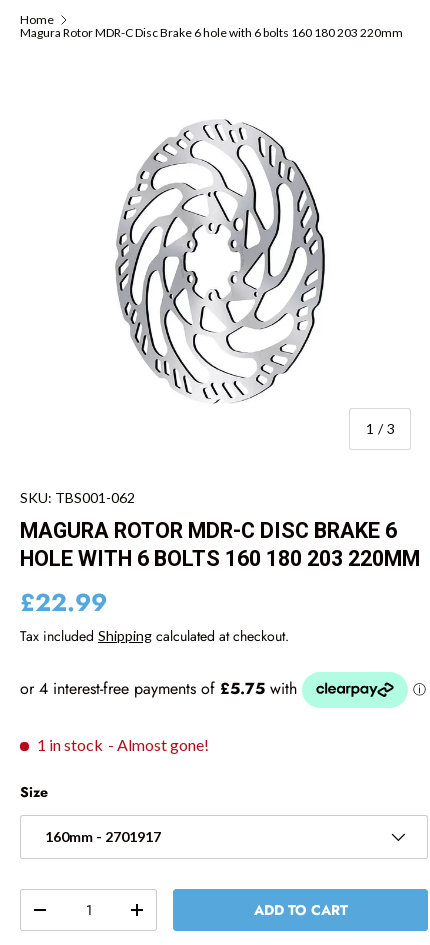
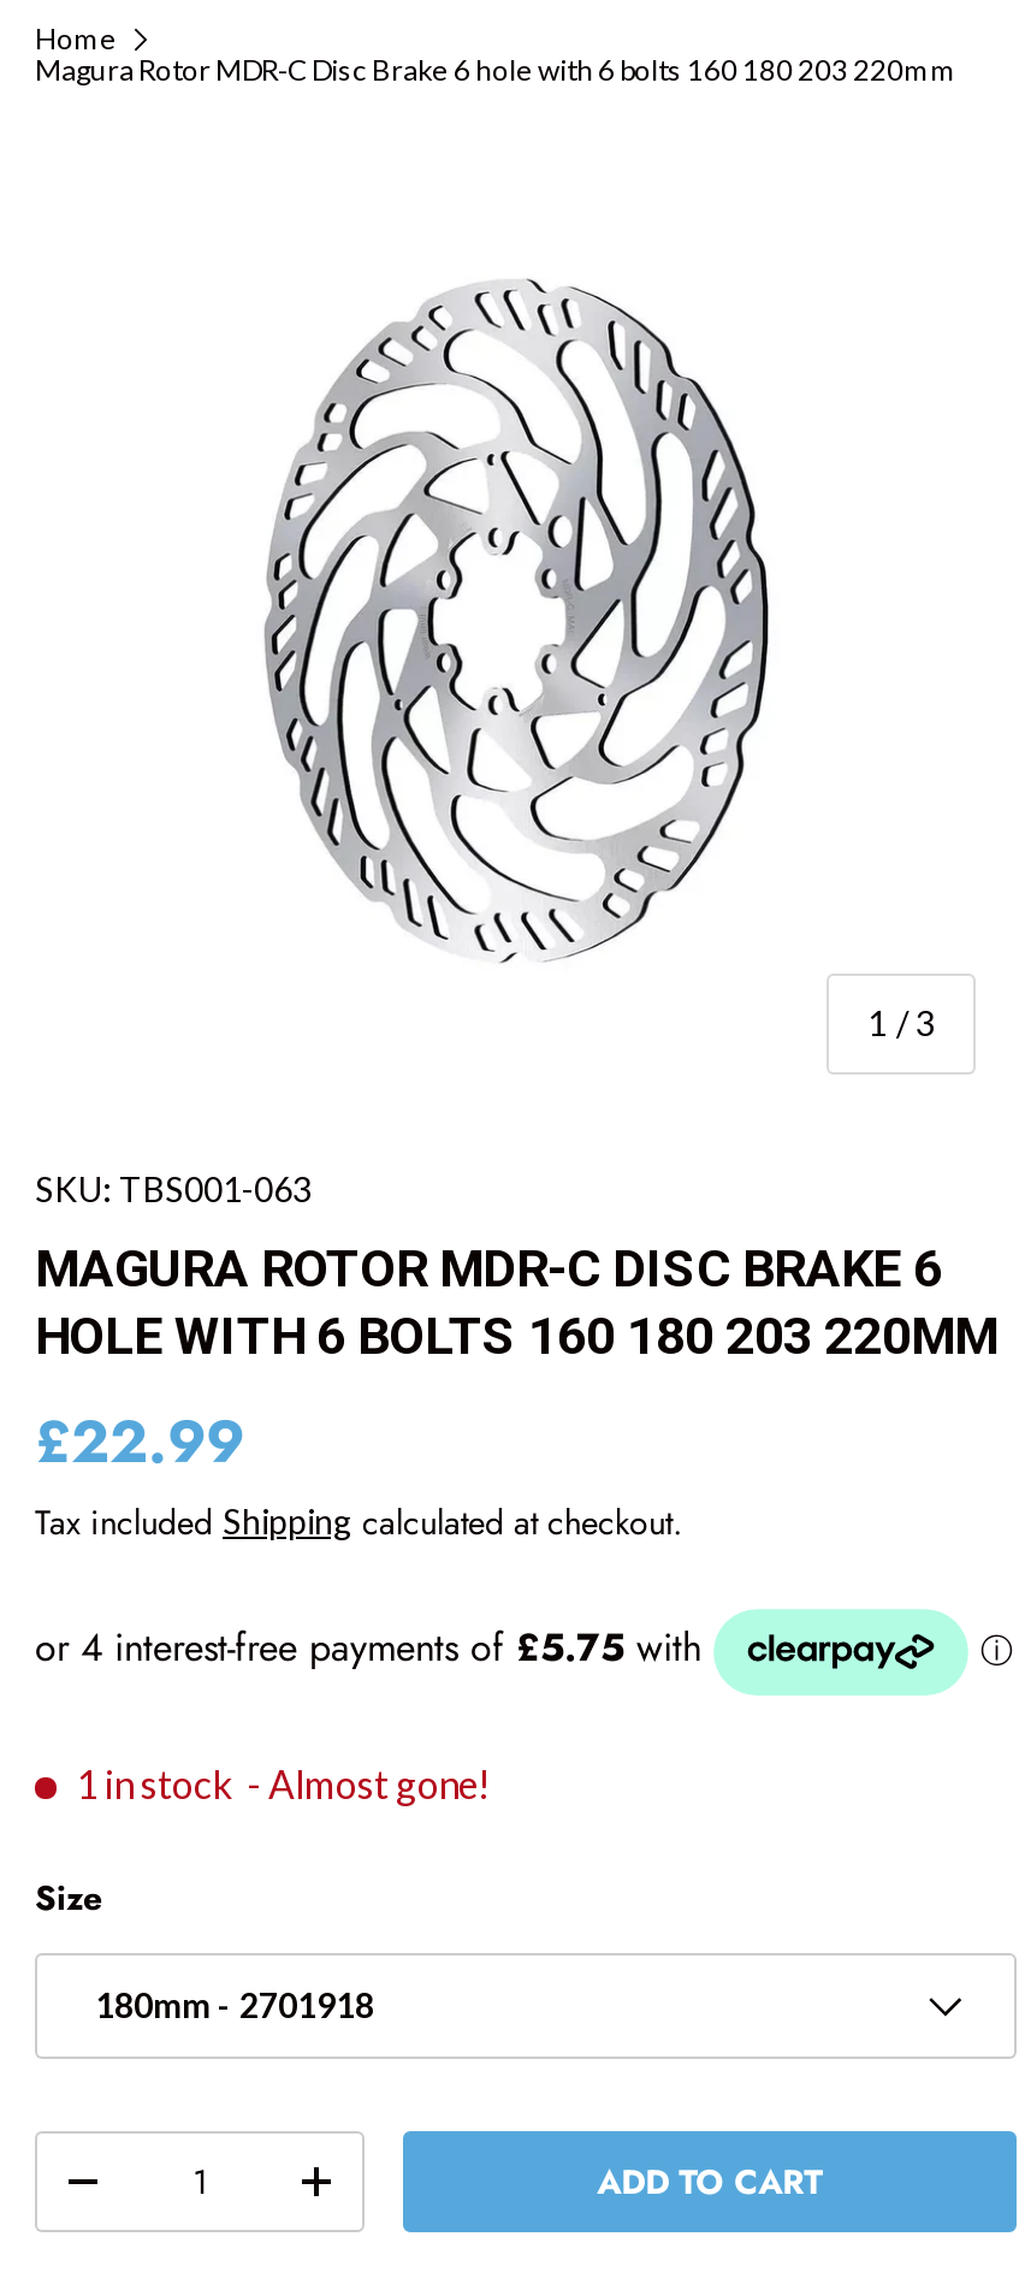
- SKU: TBS001-062
+ SKU: TBS001-063

- 160mm - 2701917
+ 180mm - 2701918
